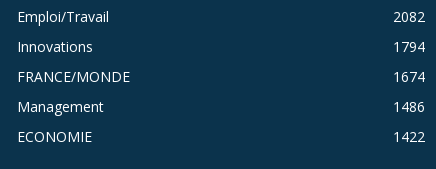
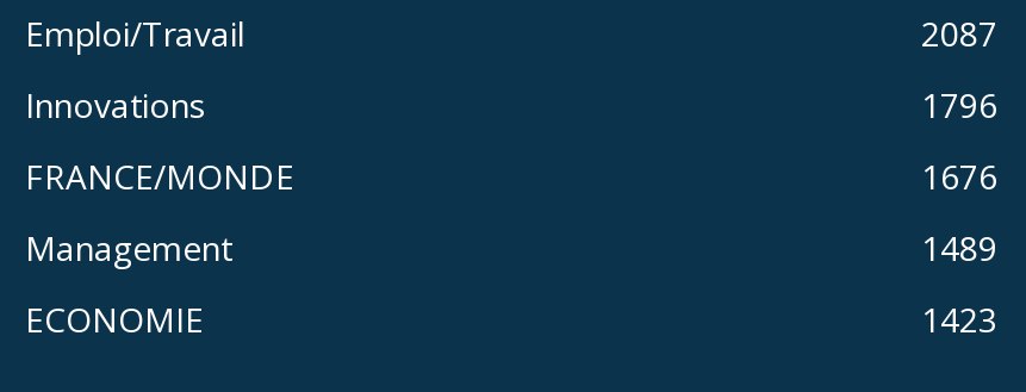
- 2082
+ 2087

- 1794
+ 1796

- 1674
+ 1676

- 1486
+ 1489

- 1422
+ 1423
